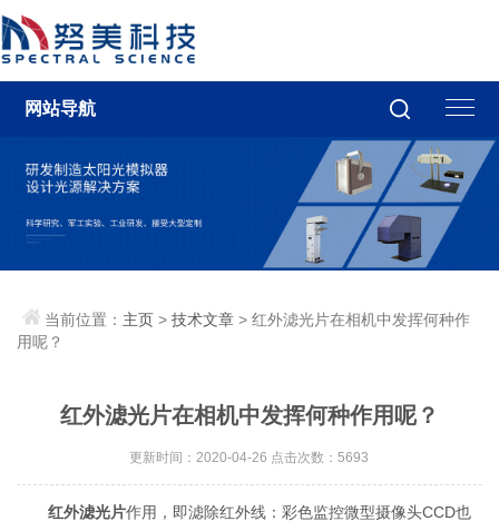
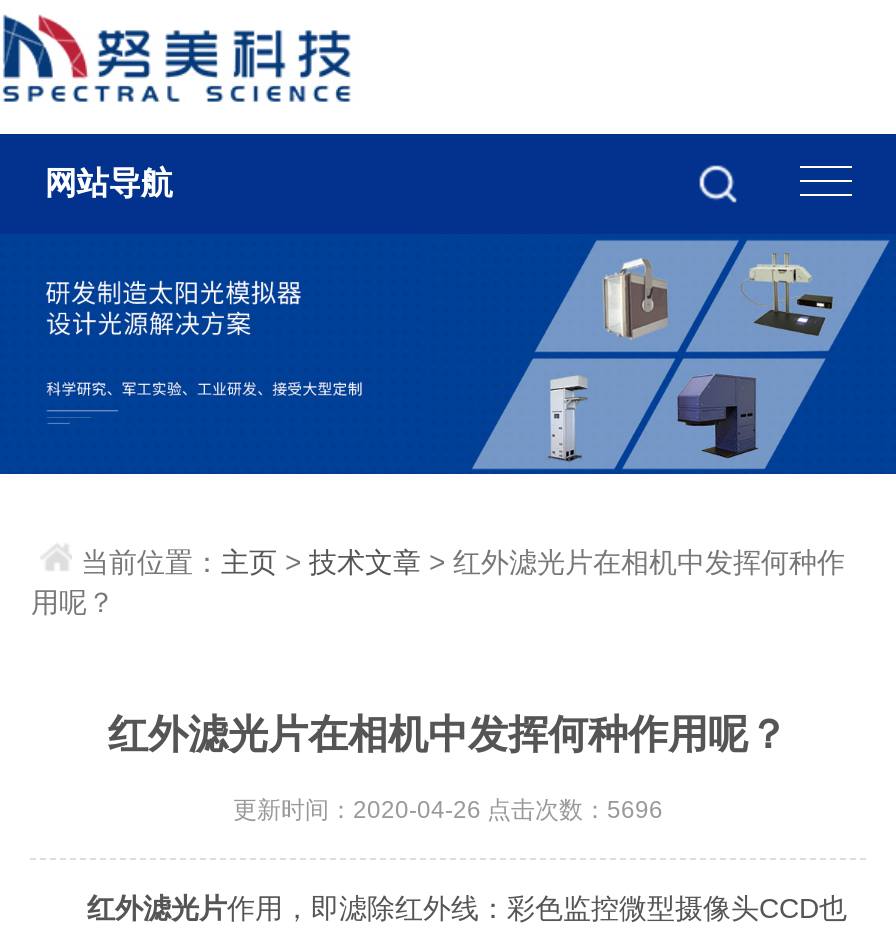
- 更新时间：2020-04-26 点击次数：5693
+ 更新时间：2020-04-26 点击次数：5696
